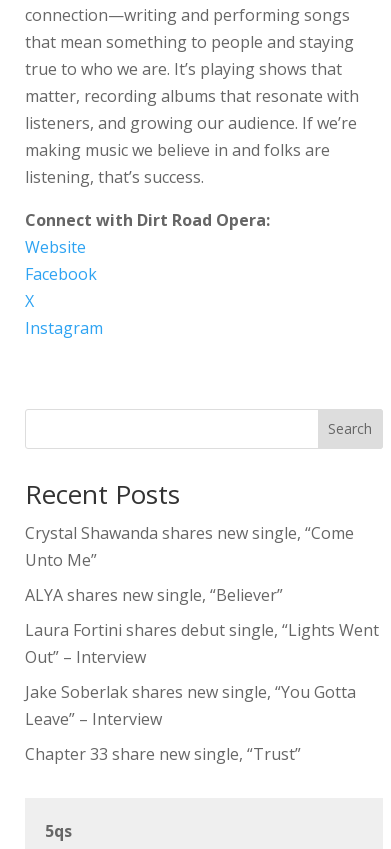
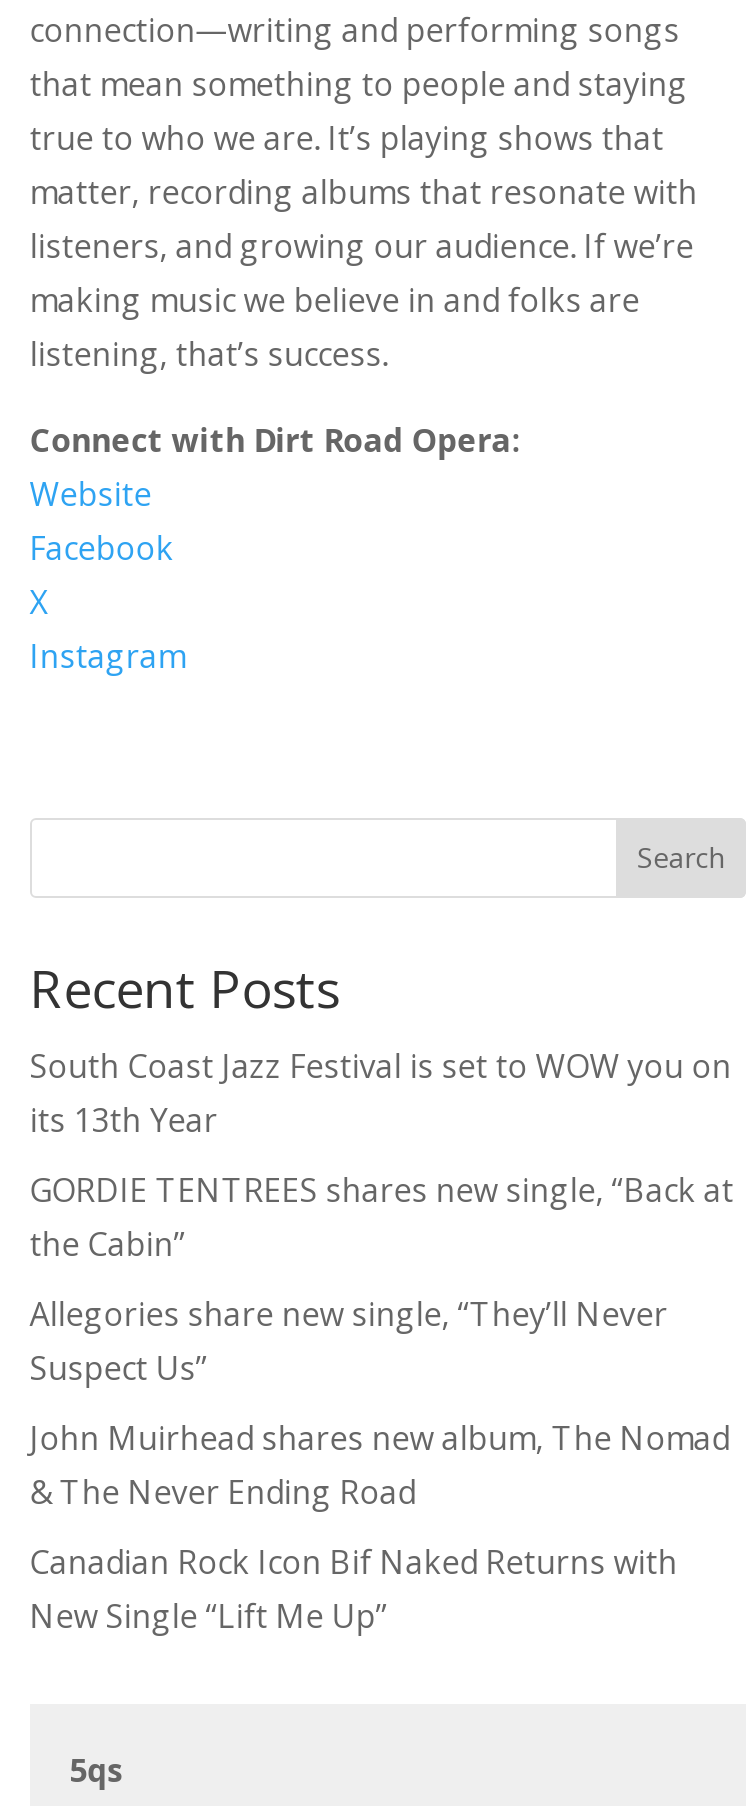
- Crystal Shawanda shares new single, “Come
- Unto Me”
+ South Coast Jazz Festival is set to WOW you on
+ its 13th Year

- ALYA shares new single, “Believer”
+ GORDIE TENTREES shares new single, “Back at
+ the Cabin”

- Laura Fortini shares debut single, “Lights Went
- Out” – Interview
+ Allegories share new single, “They’ll Never
+ Suspect Us”

- Jake Soberlak shares new single, “You Gotta
- Leave” – Interview
+ John Muirhead shares new album, The Nomad
+ & The Never Ending Road

- Chapter 33 share new single, “Trust”
+ Canadian Rock Icon Bif Naked Returns with
+ New Single “Lift Me Up”
